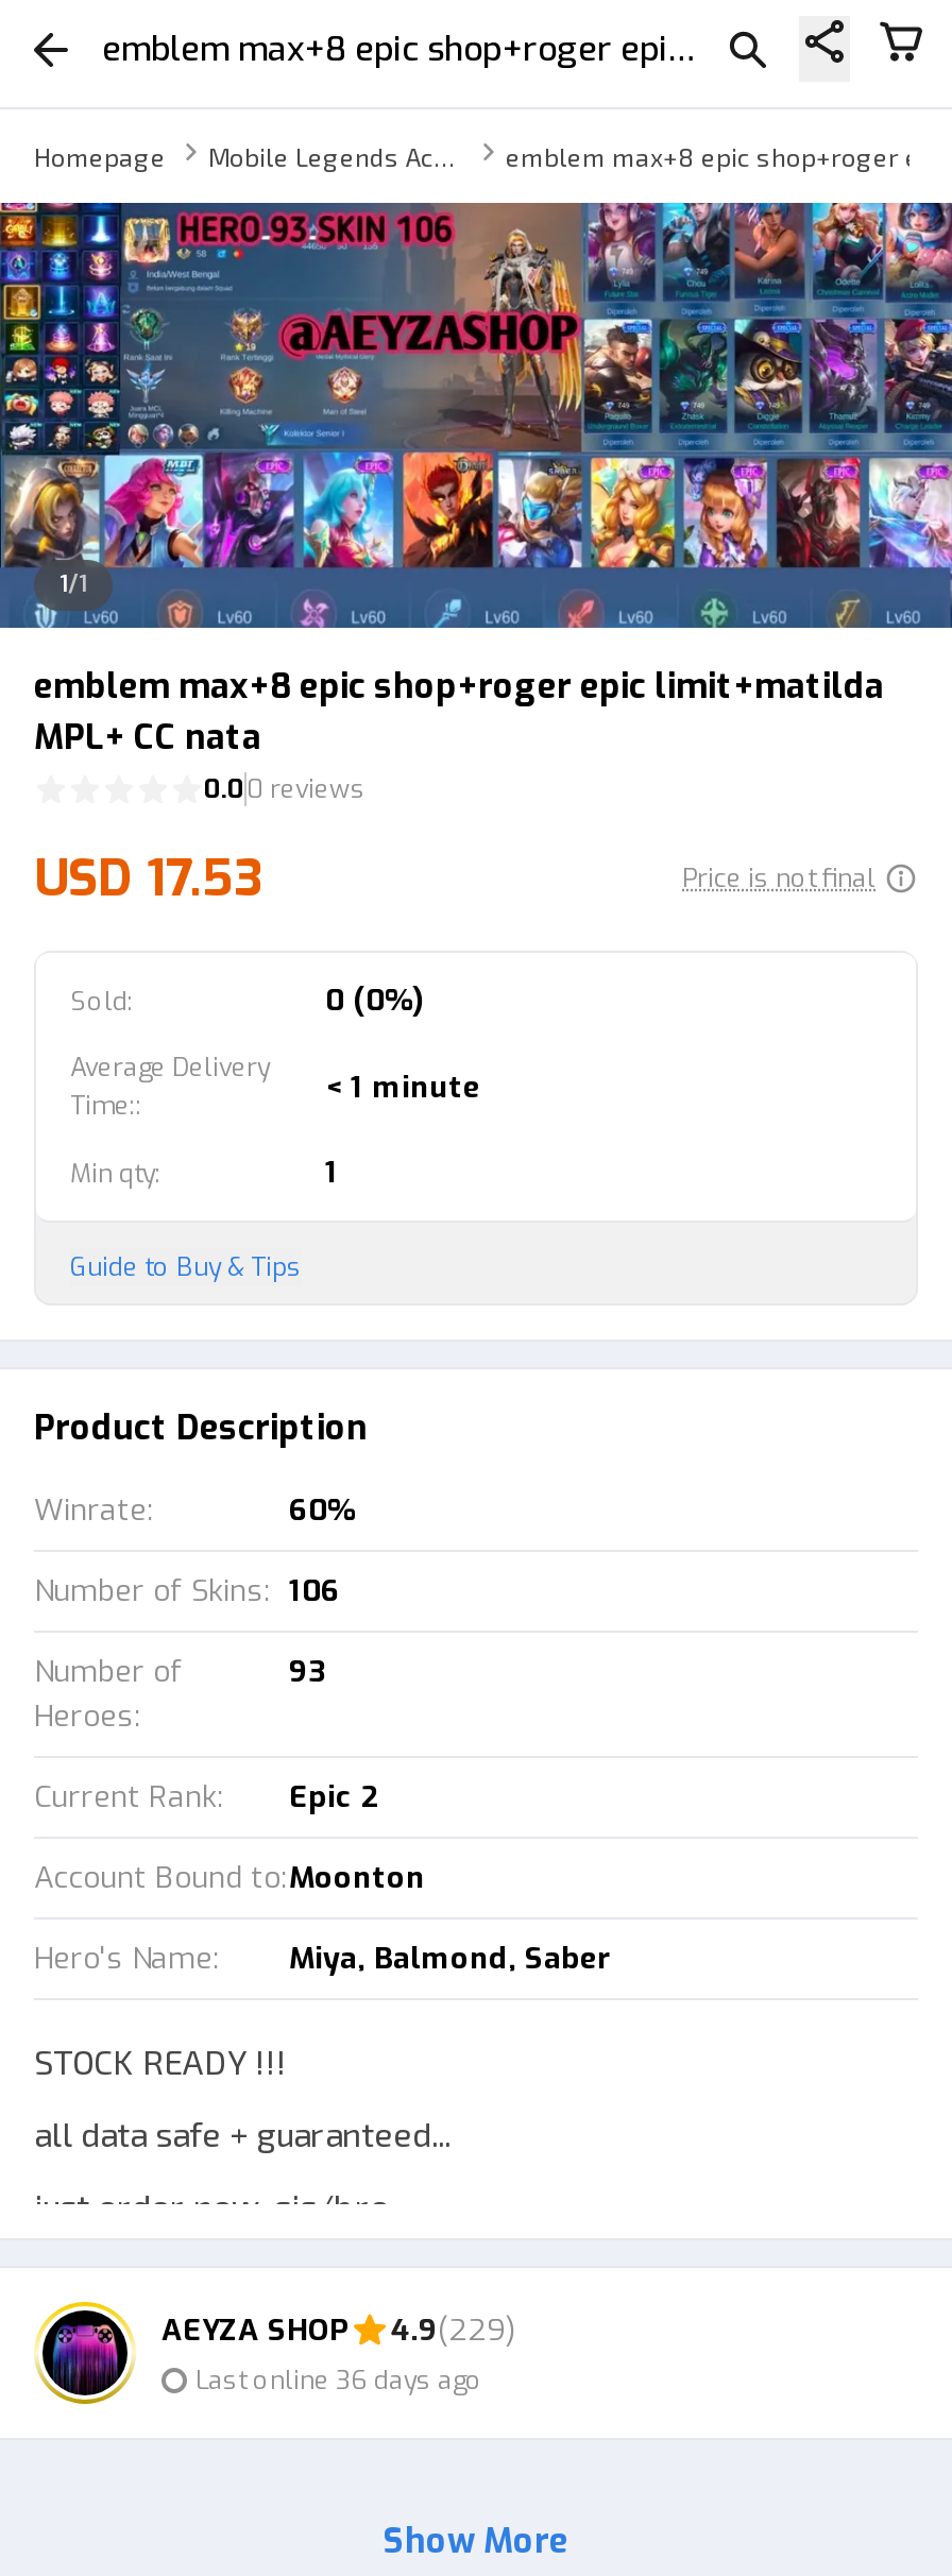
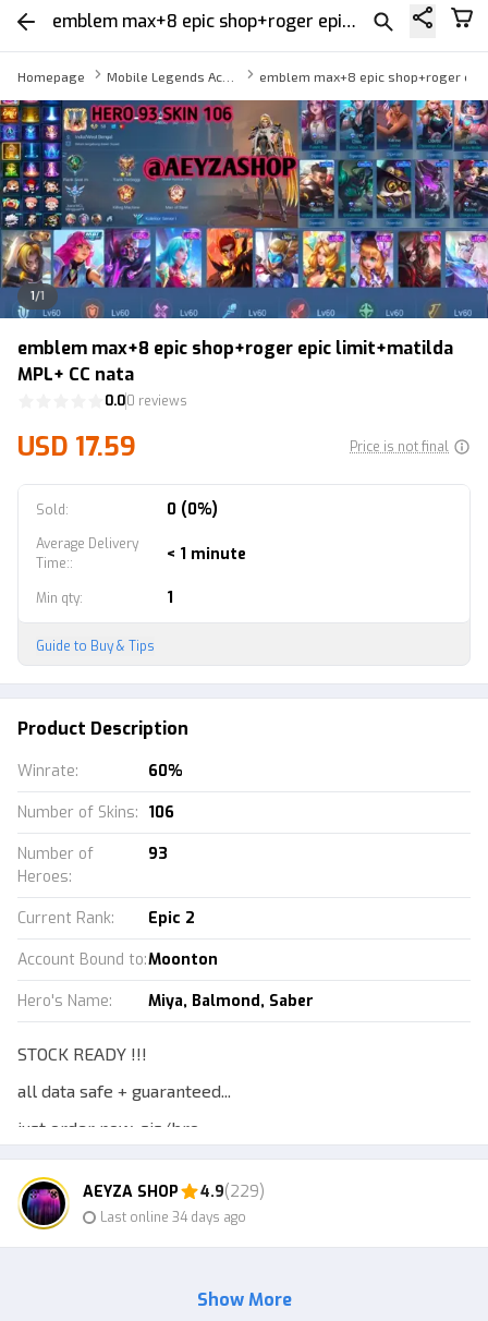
- USD 17.53
+ USD 17.59

- Last online 36 days ago
+ Last online 34 days ago
